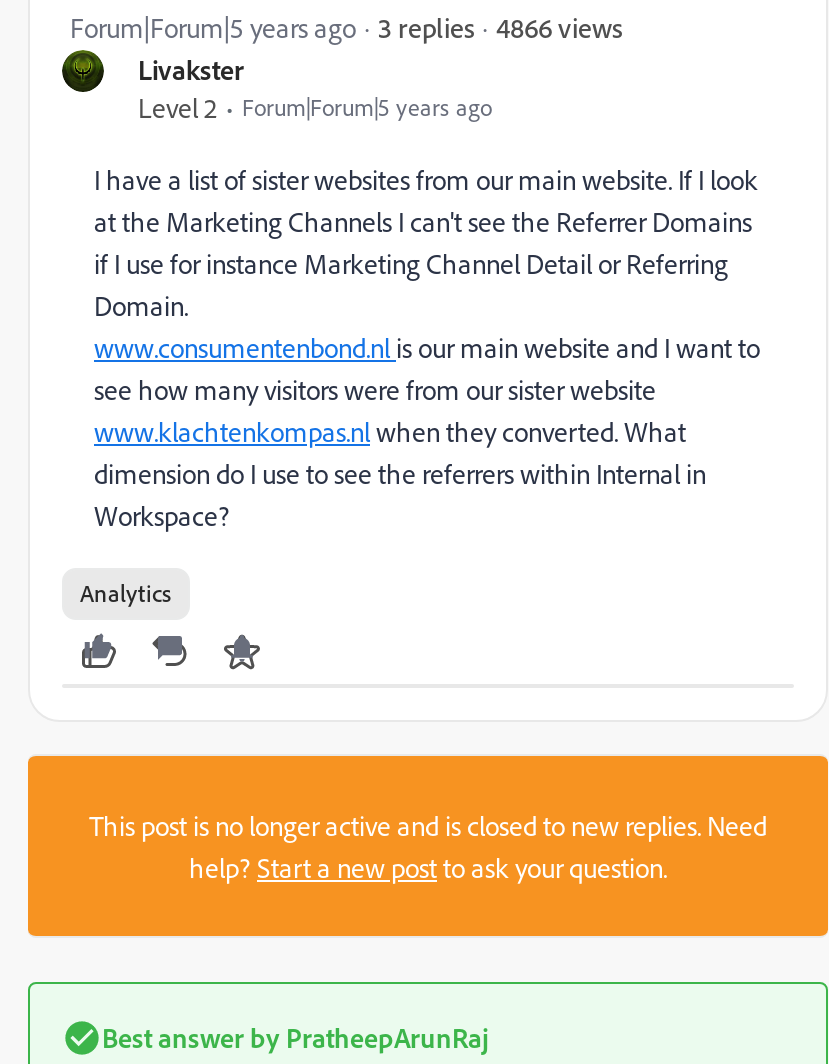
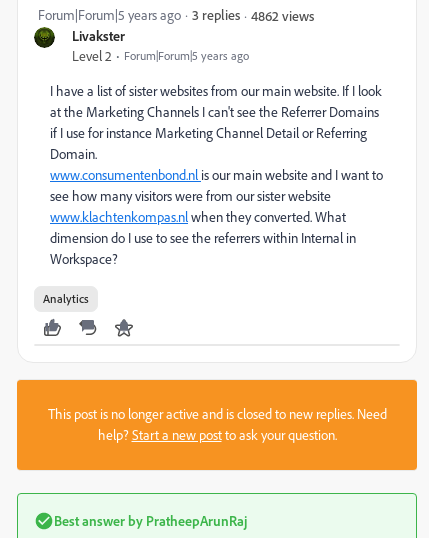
- 4866 views
+ 4862 views
